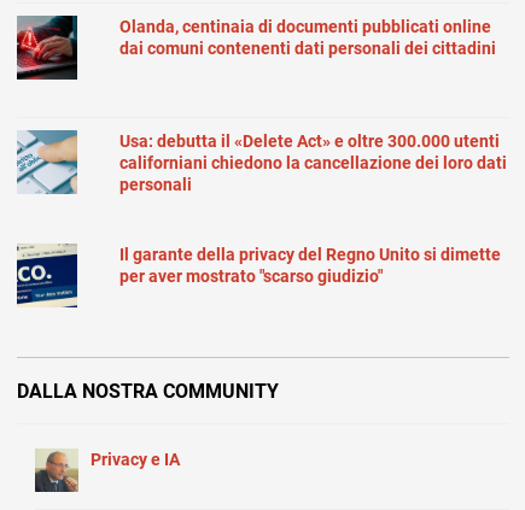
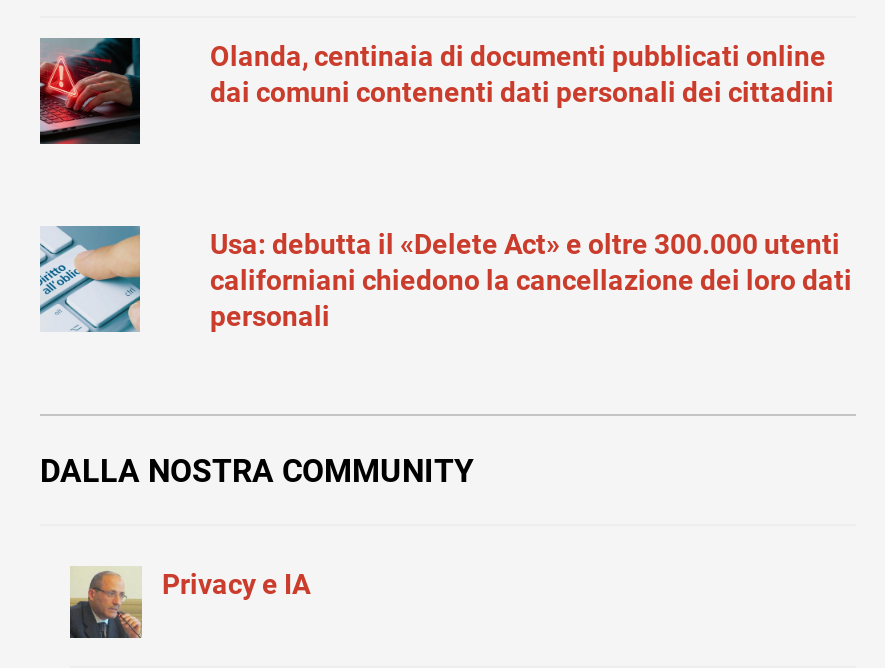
- [image]
- Il garante della privacy del Regno Unito si dimette
- per aver mostrato "scarso giudizio"
